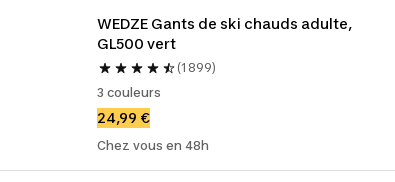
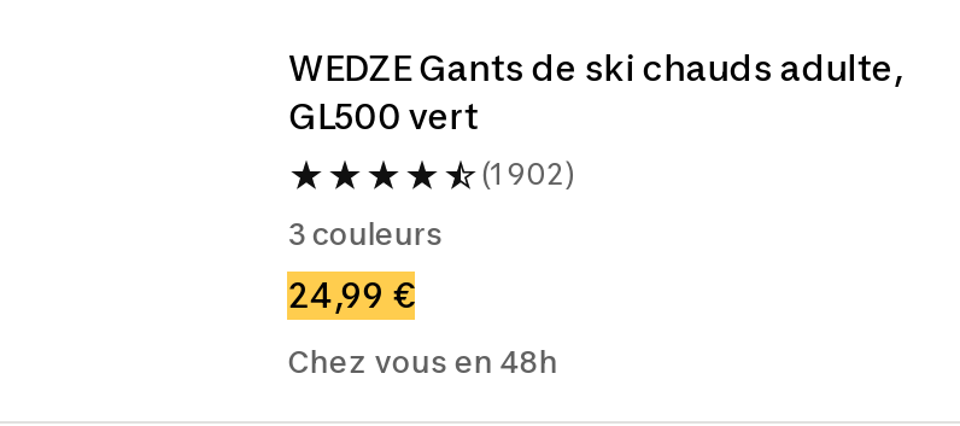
- (1 899)
+ (1 902)
